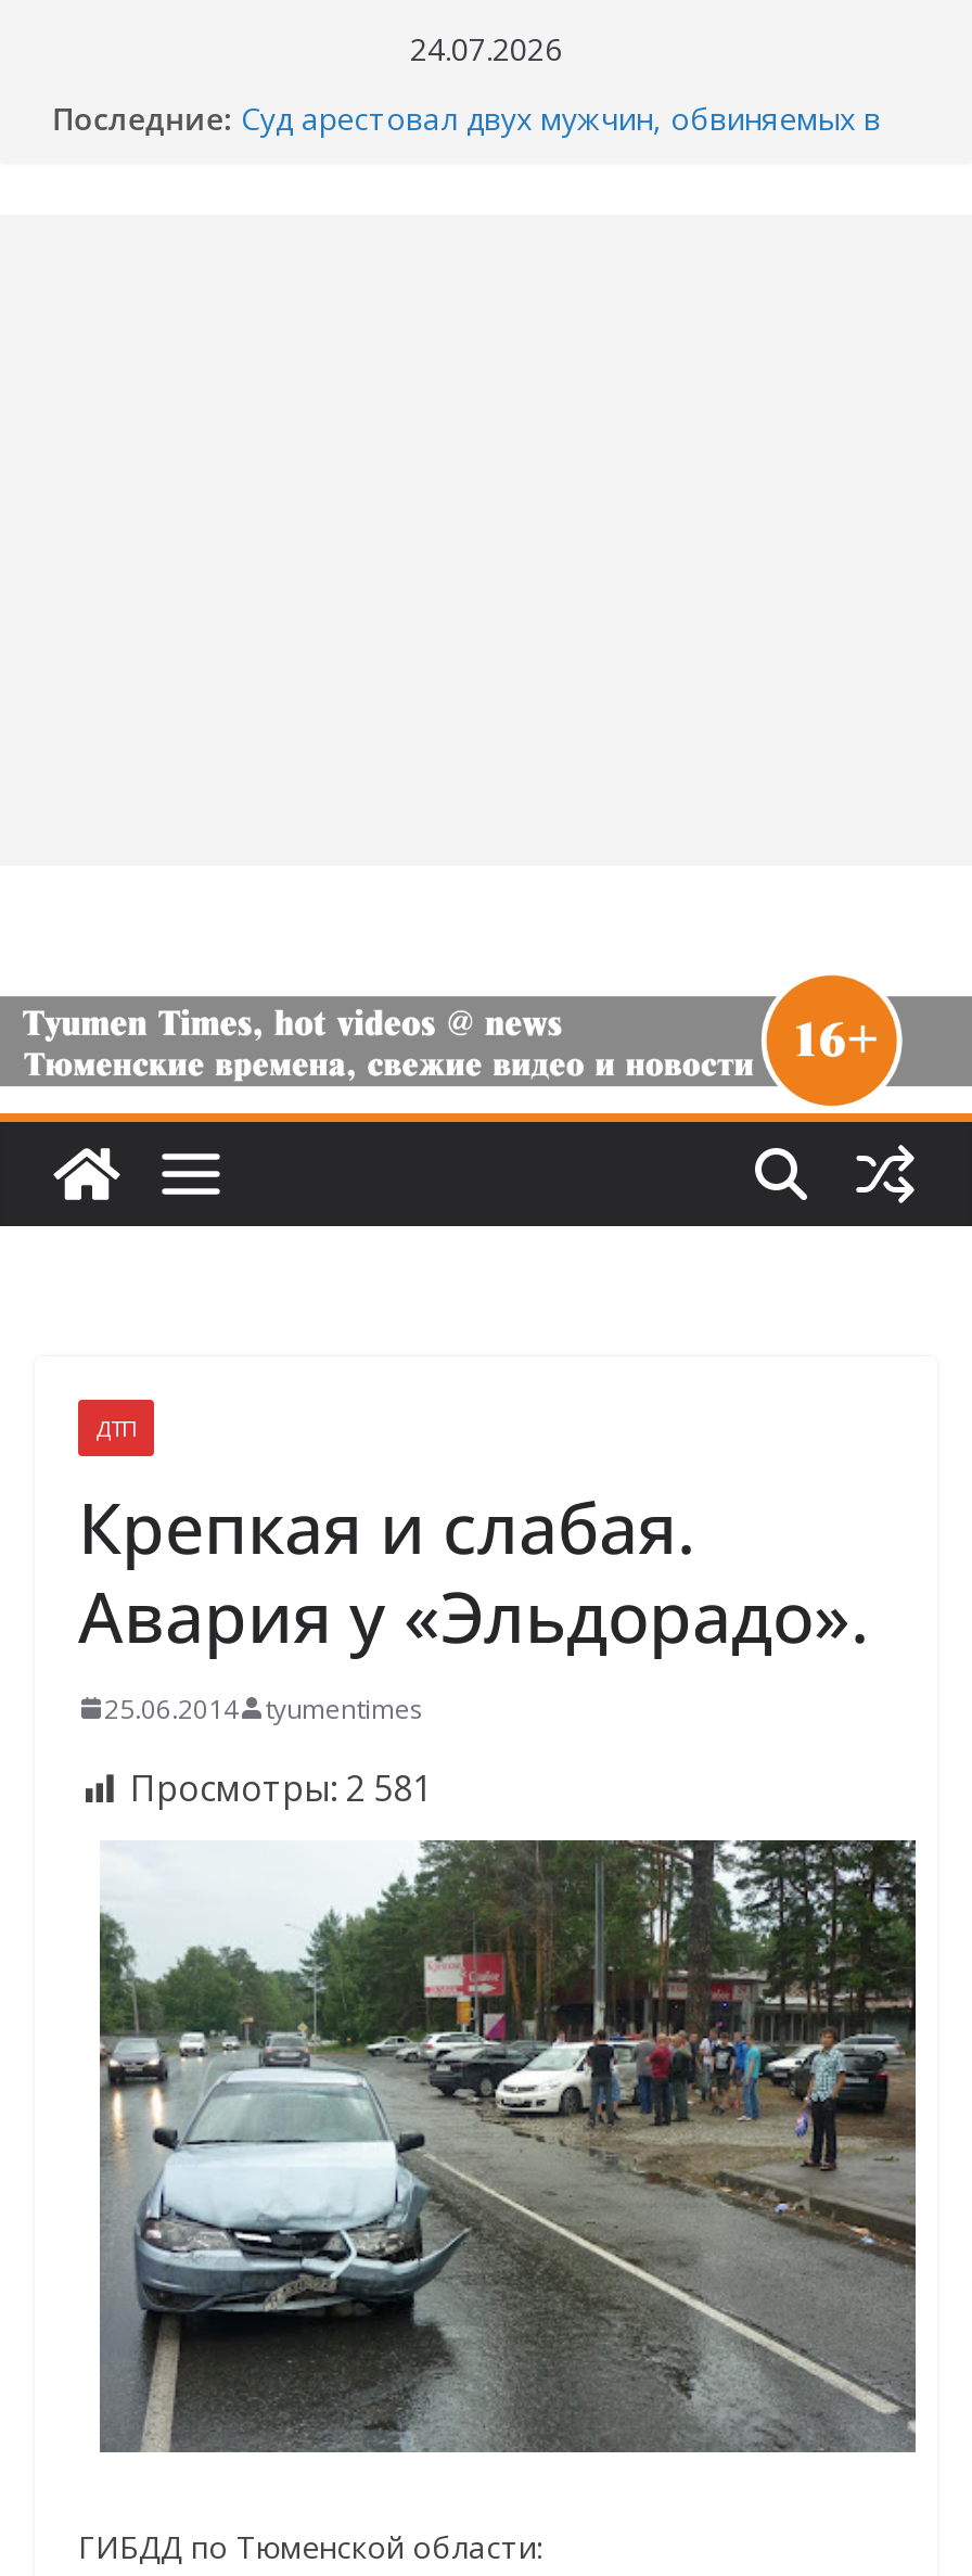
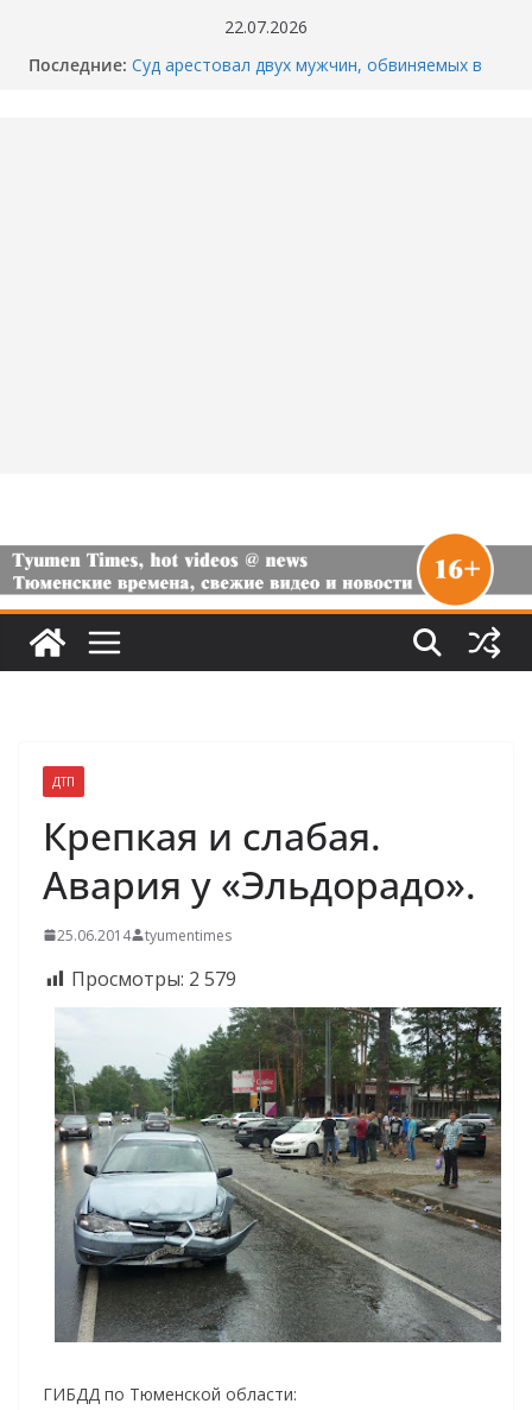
- 24.07.2026
+ 22.07.2026

- Просмотры: 2 581
+ Просмотры: 2 579
